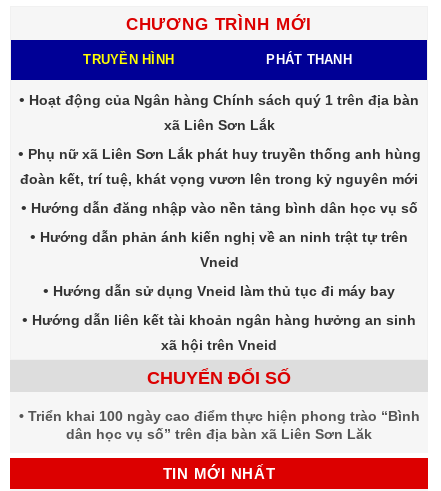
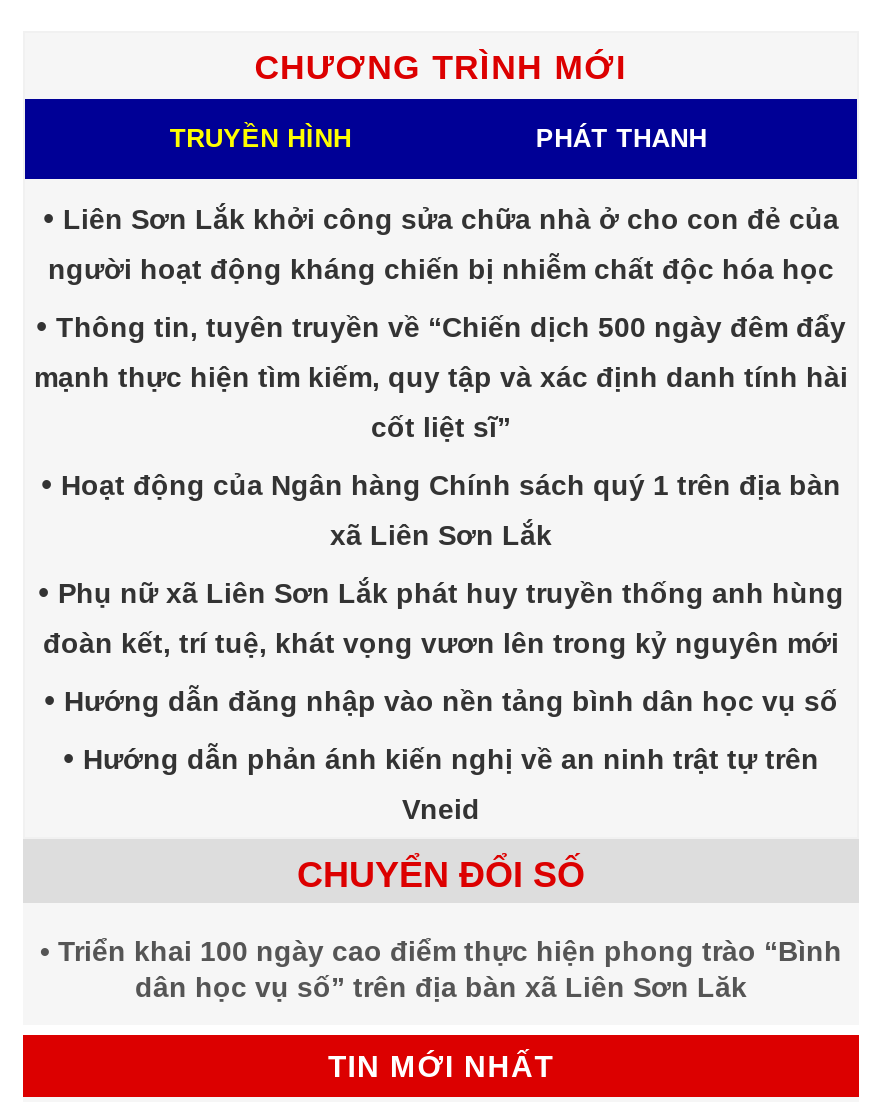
+ Liên Sơn Lắk khởi công sửa chữa nhà ở cho con đẻ của
+ người hoạt động kháng chiến bị nhiễm chất độc hóa học
+ Thông tin, tuyên truyền về “Chiến dịch 500 ngày đêm đẩy
+ mạnh thực hiện tìm kiếm, quy tập và xác định danh tính hài
+ cốt liệt sĩ”

moved down: Hoạt động của Ngân hàng Chính sách quý 1 trên địa bàn | xã Liên Sơn Lắk | Phụ nữ xã Liên Sơn Lắk phát huy truyền thống anh hùng | đoàn kết, trí tuệ, khát vọng vươn lên trong kỷ nguyên mới | Hướng dẫn đăng nhập vào nền tảng bình dân học vụ số | Hướng dẫn phản ánh kiến nghị về an ninh trật tự trên | Vneid

- Hướng dẫn sử dụng Vneid làm thủ tục đi máy bay
- Hướng dẫn liên kết tài khoản ngân hàng hưởng an sinh
- xã hội trên Vneid
